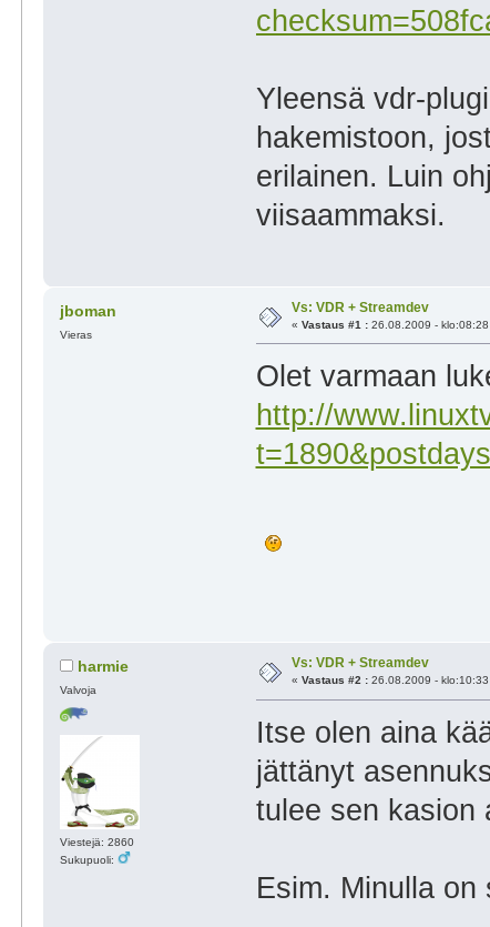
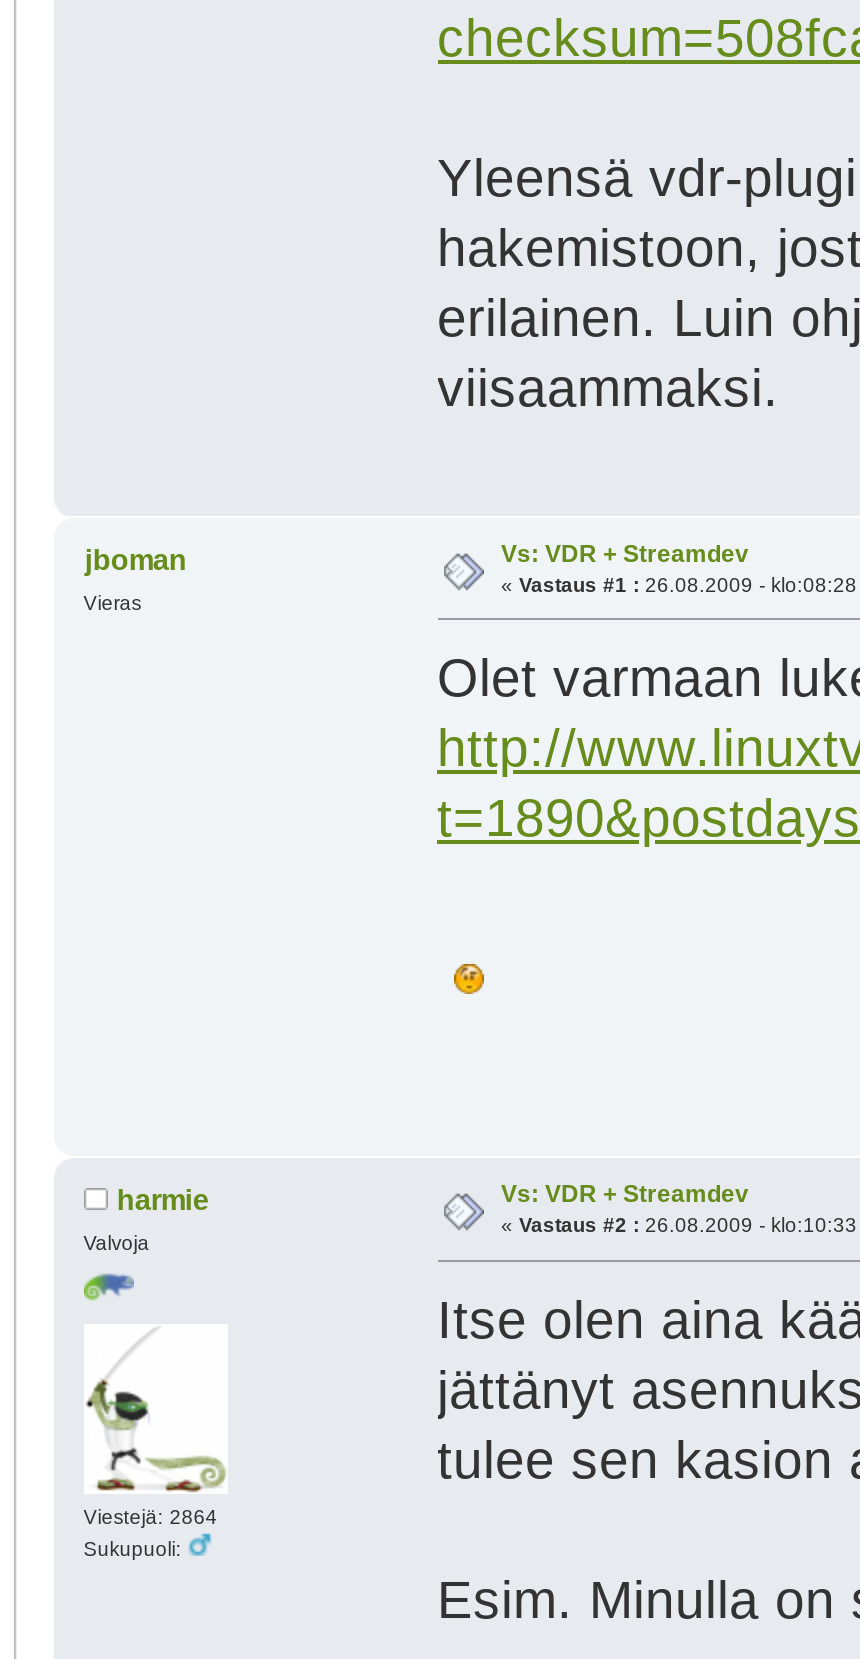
- Viestejä: 2860
+ Viestejä: 2864
